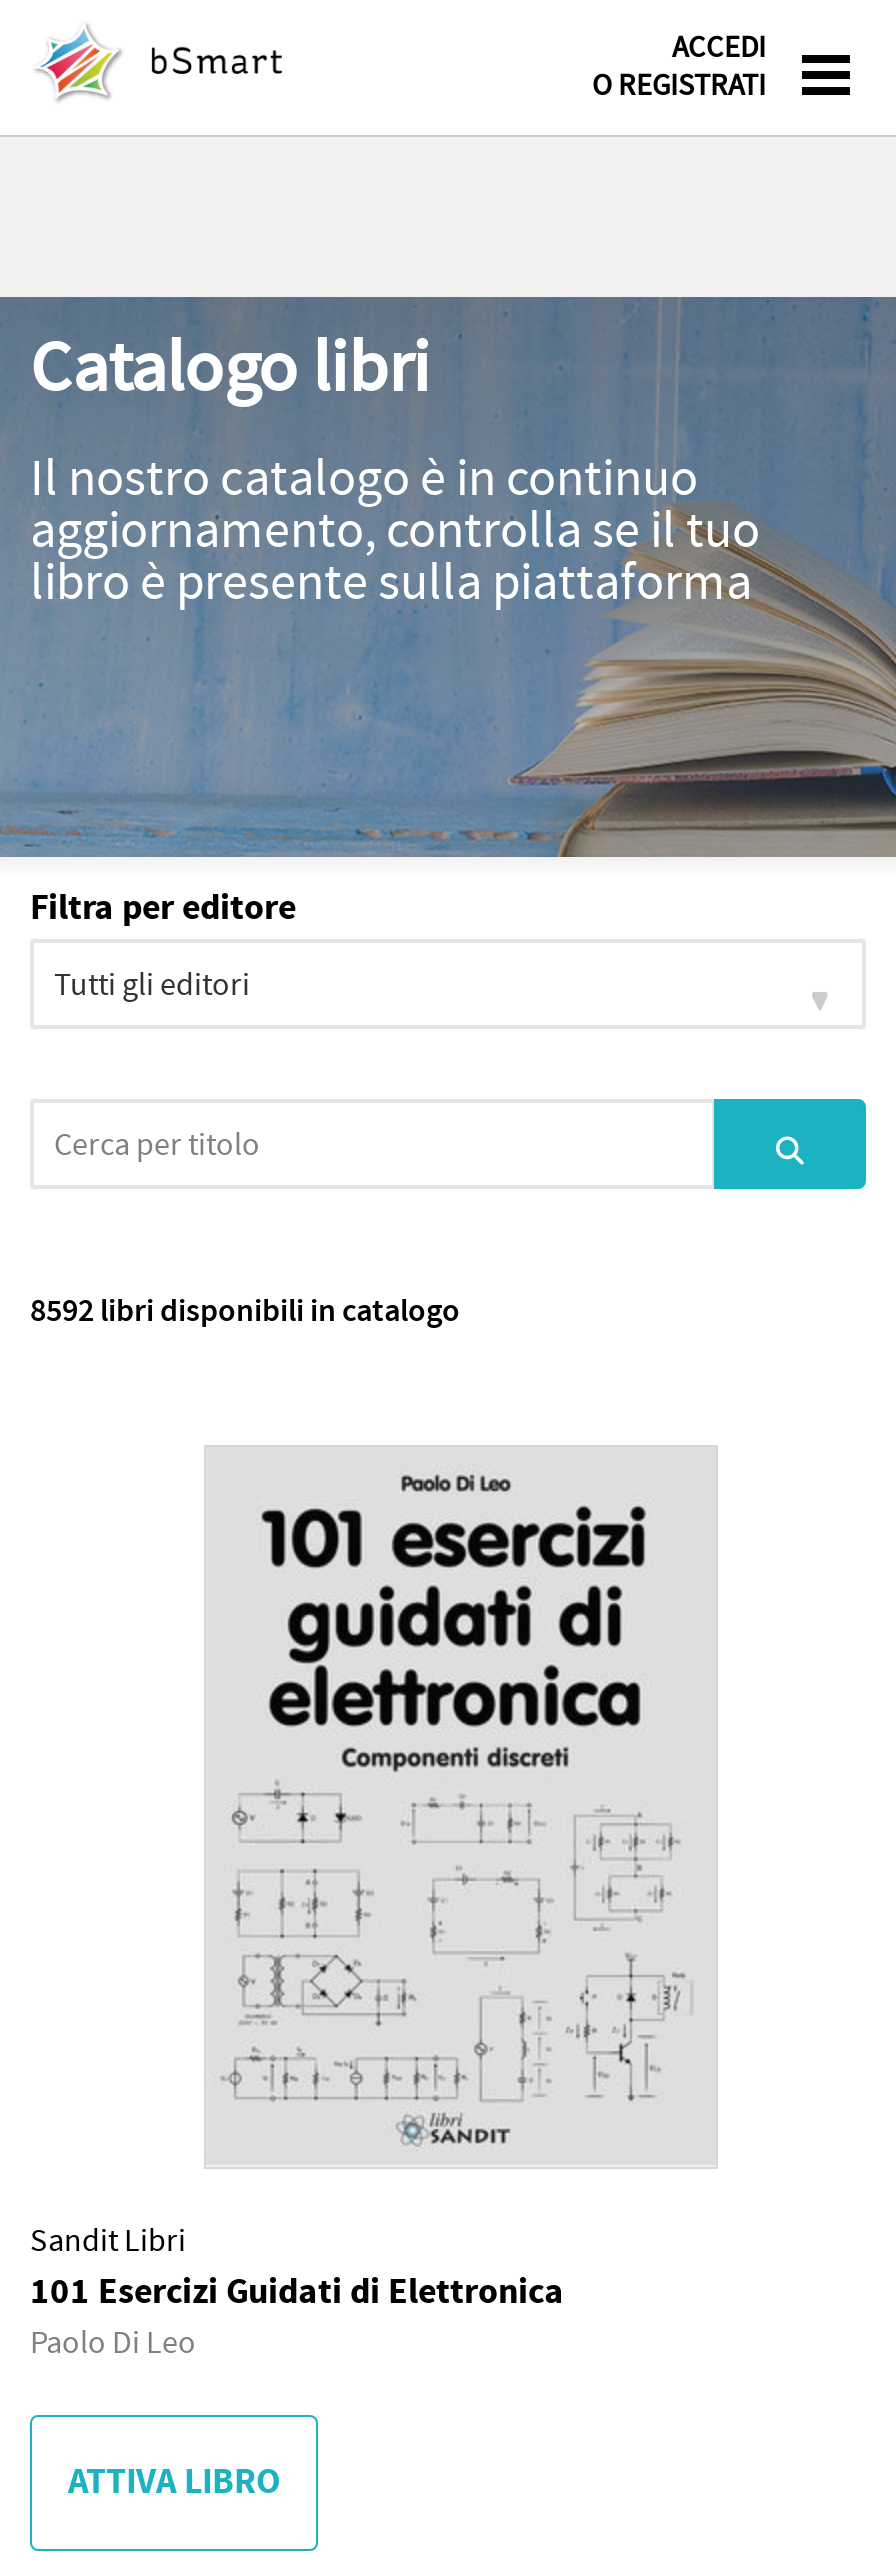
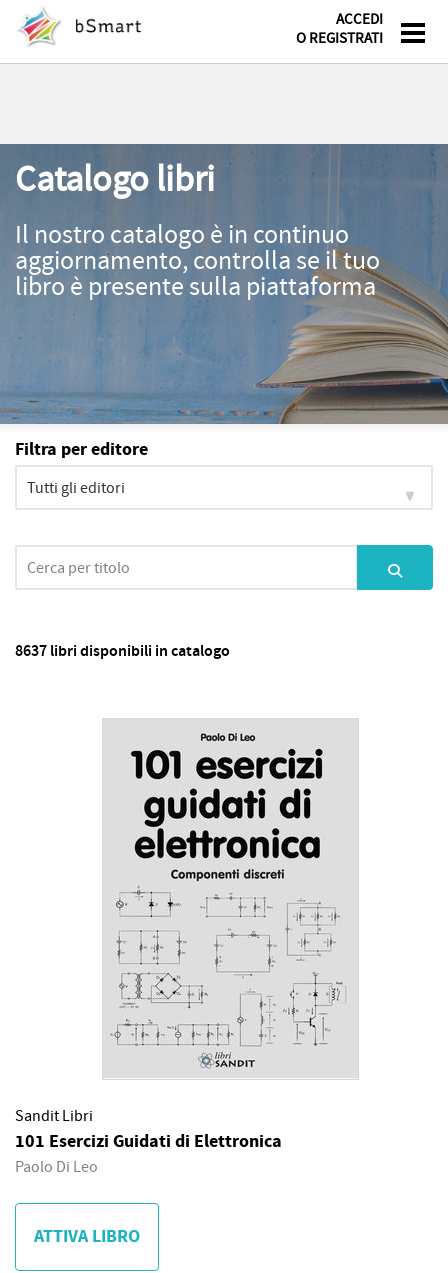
- 8592 libri disponibili in catalogo
+ 8637 libri disponibili in catalogo
